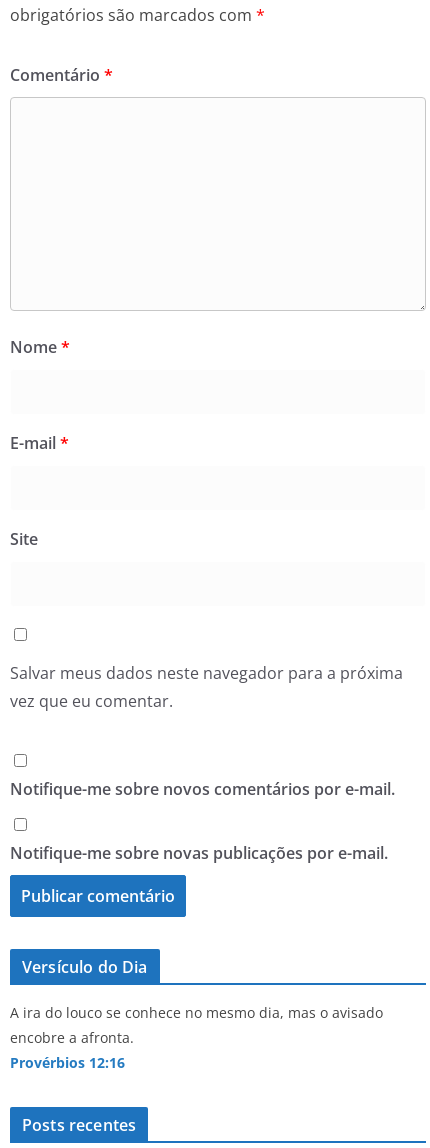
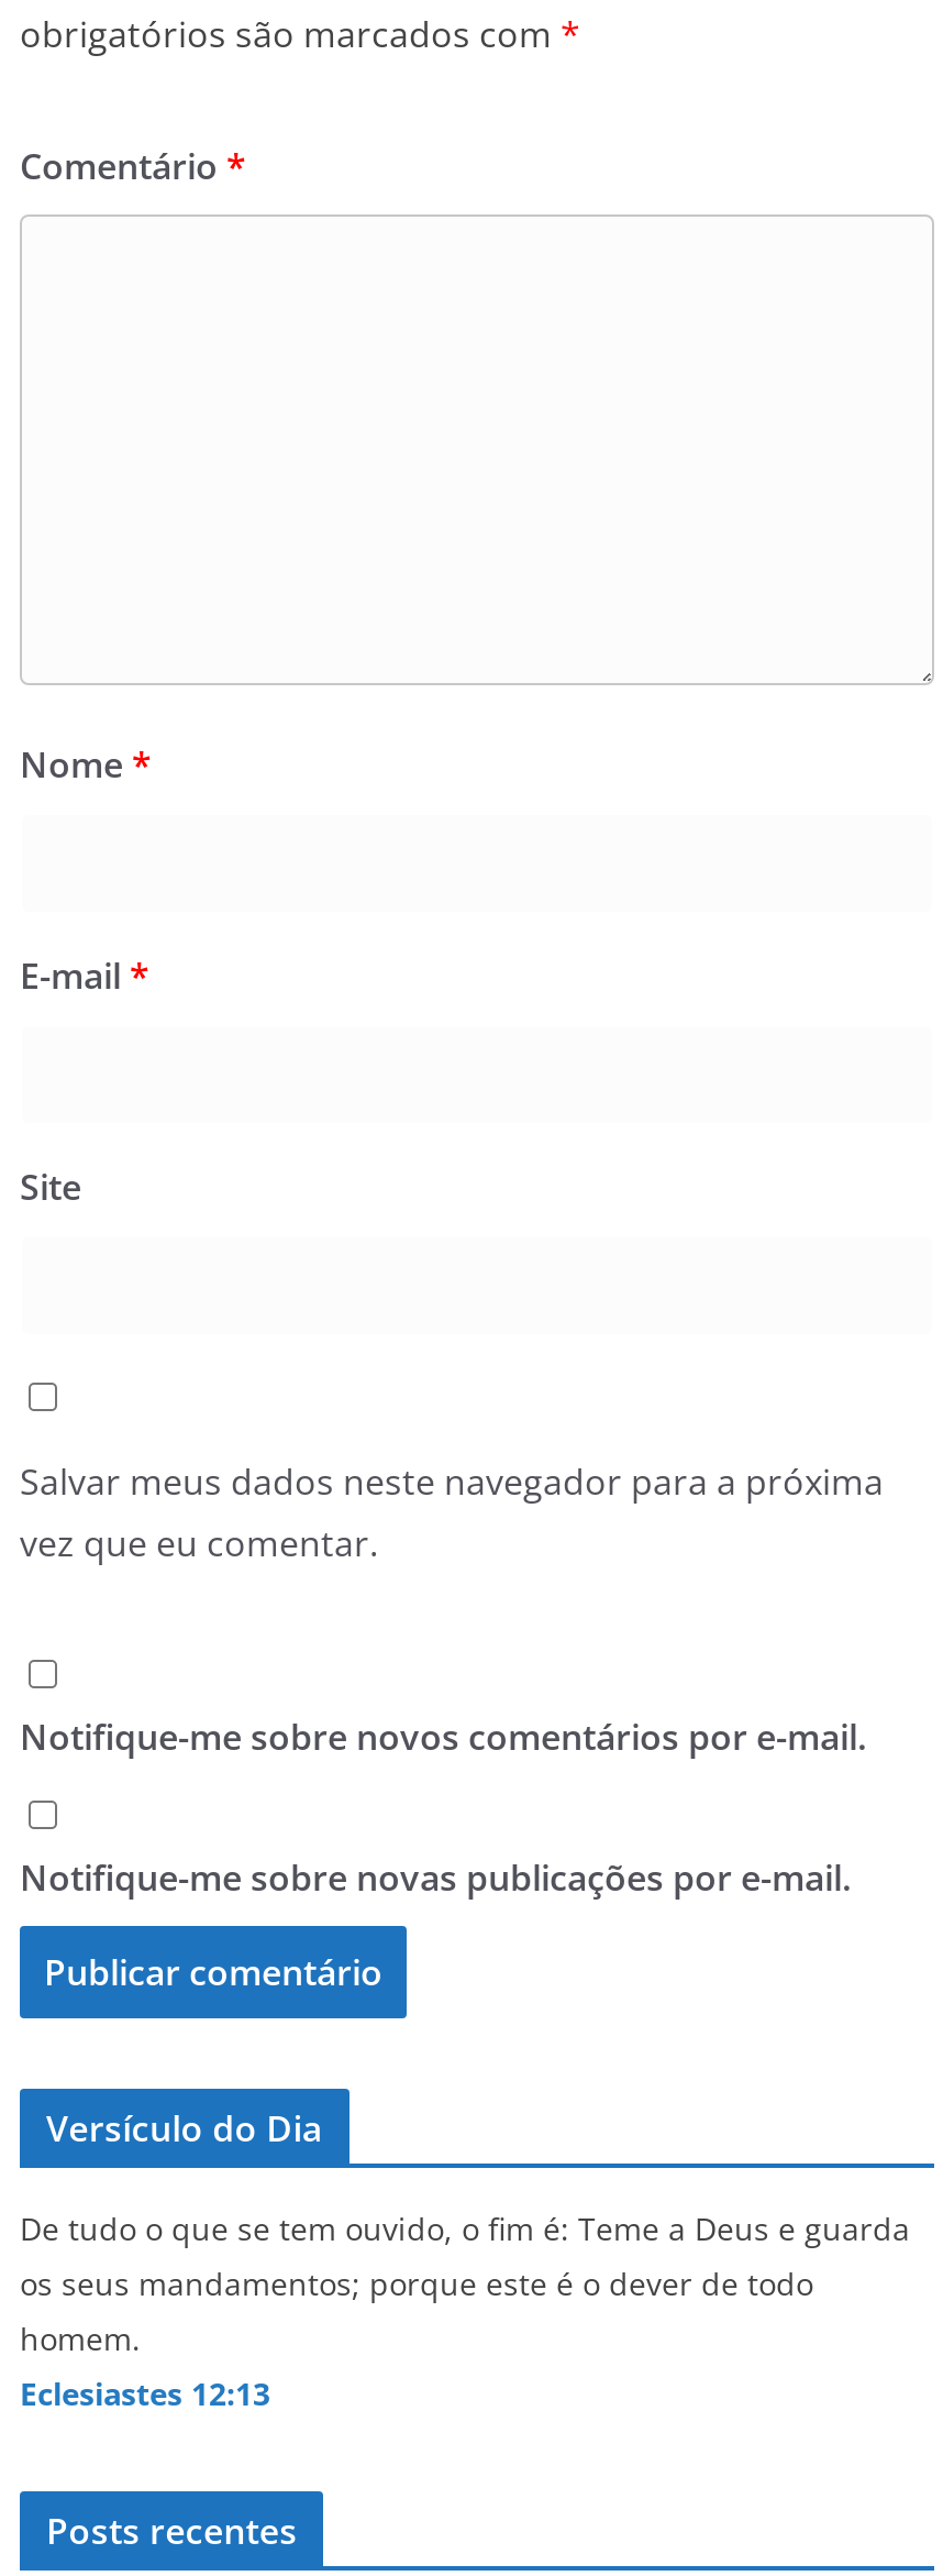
- A ira do louco se conhece no mesmo dia, mas o avisado
- encobre a afronta.
- Provérbios 12:16
+ De tudo o que se tem ouvido, o fim é: Teme a Deus e guarda
+ os seus mandamentos; porque este é o dever de todo
+ homem.
+ Eclesiastes 12:13
